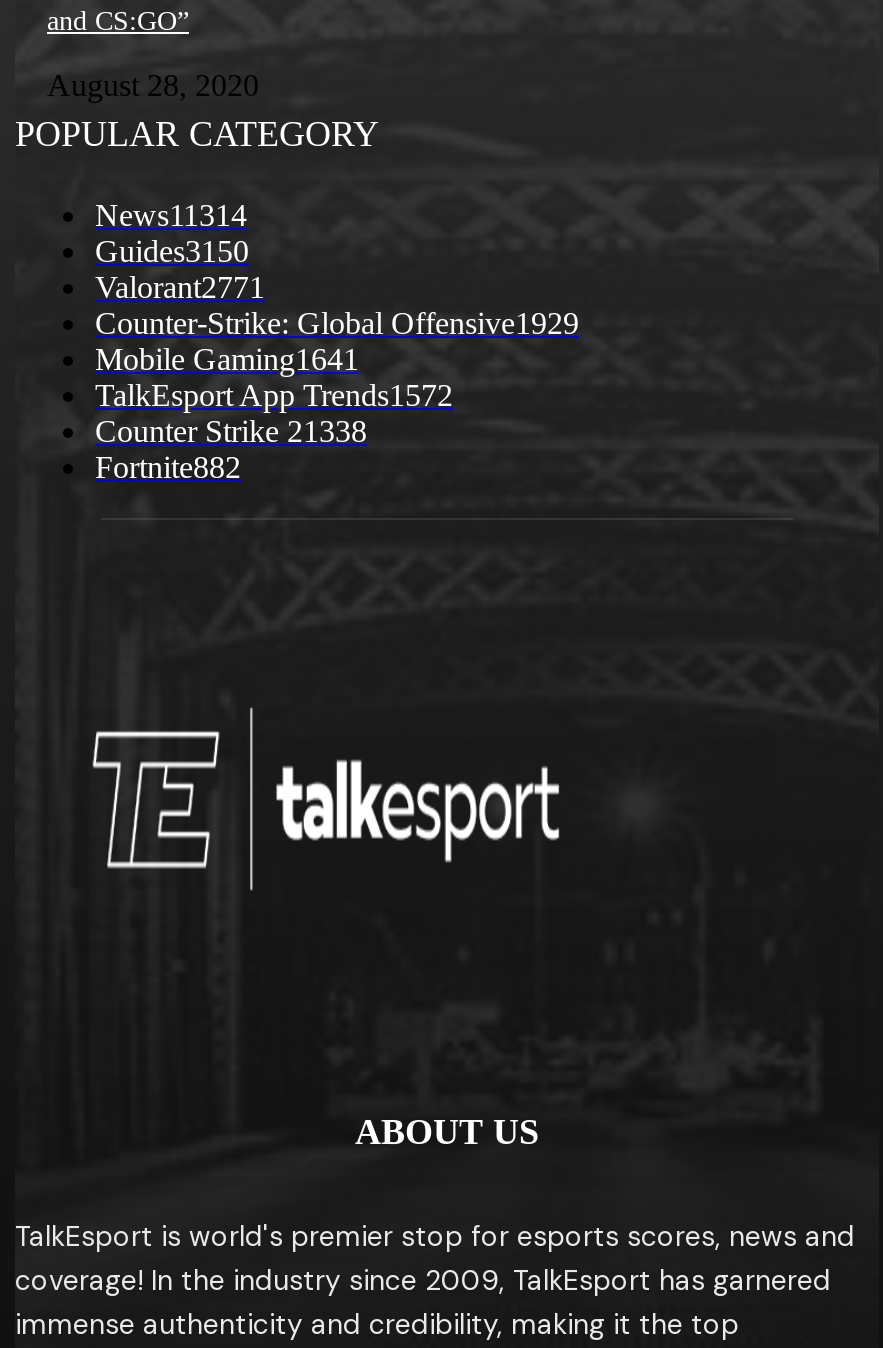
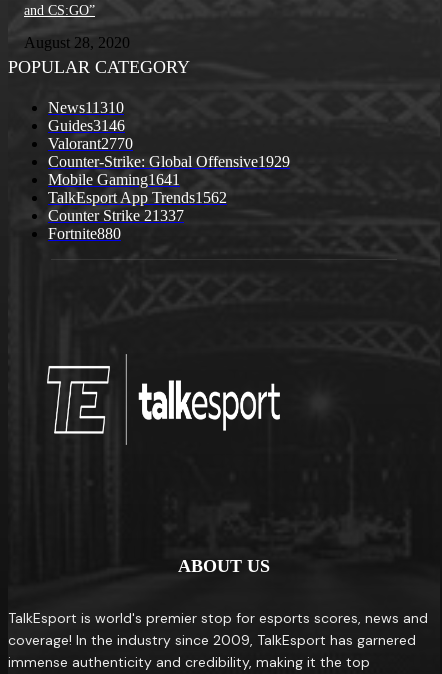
- News11314
+ News11310

- Guides3150
+ Guides3146

- Valorant2771
+ Valorant2770

- TalkEsport App Trends1572
+ TalkEsport App Trends1562

- Counter Strike 21338
+ Counter Strike 21337

- Fortnite882
+ Fortnite880
